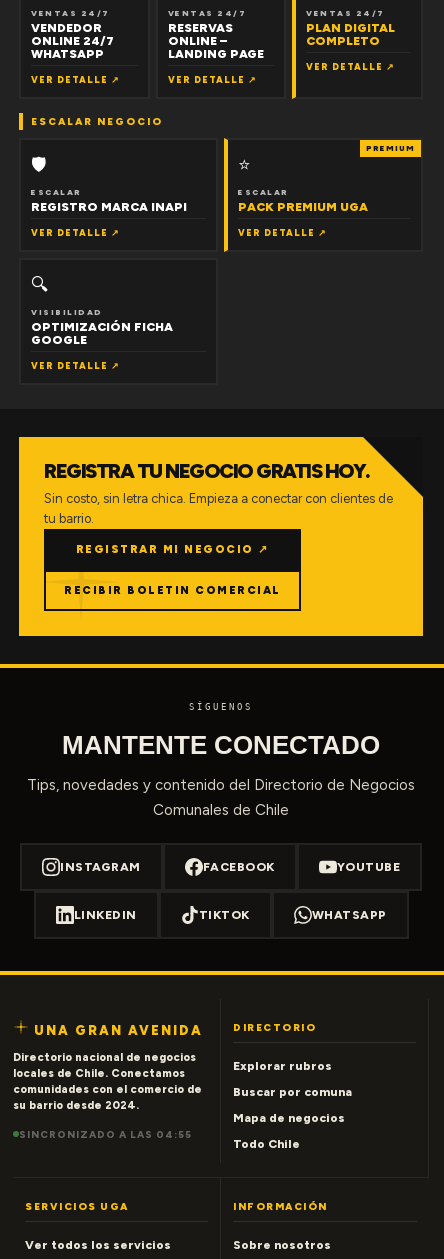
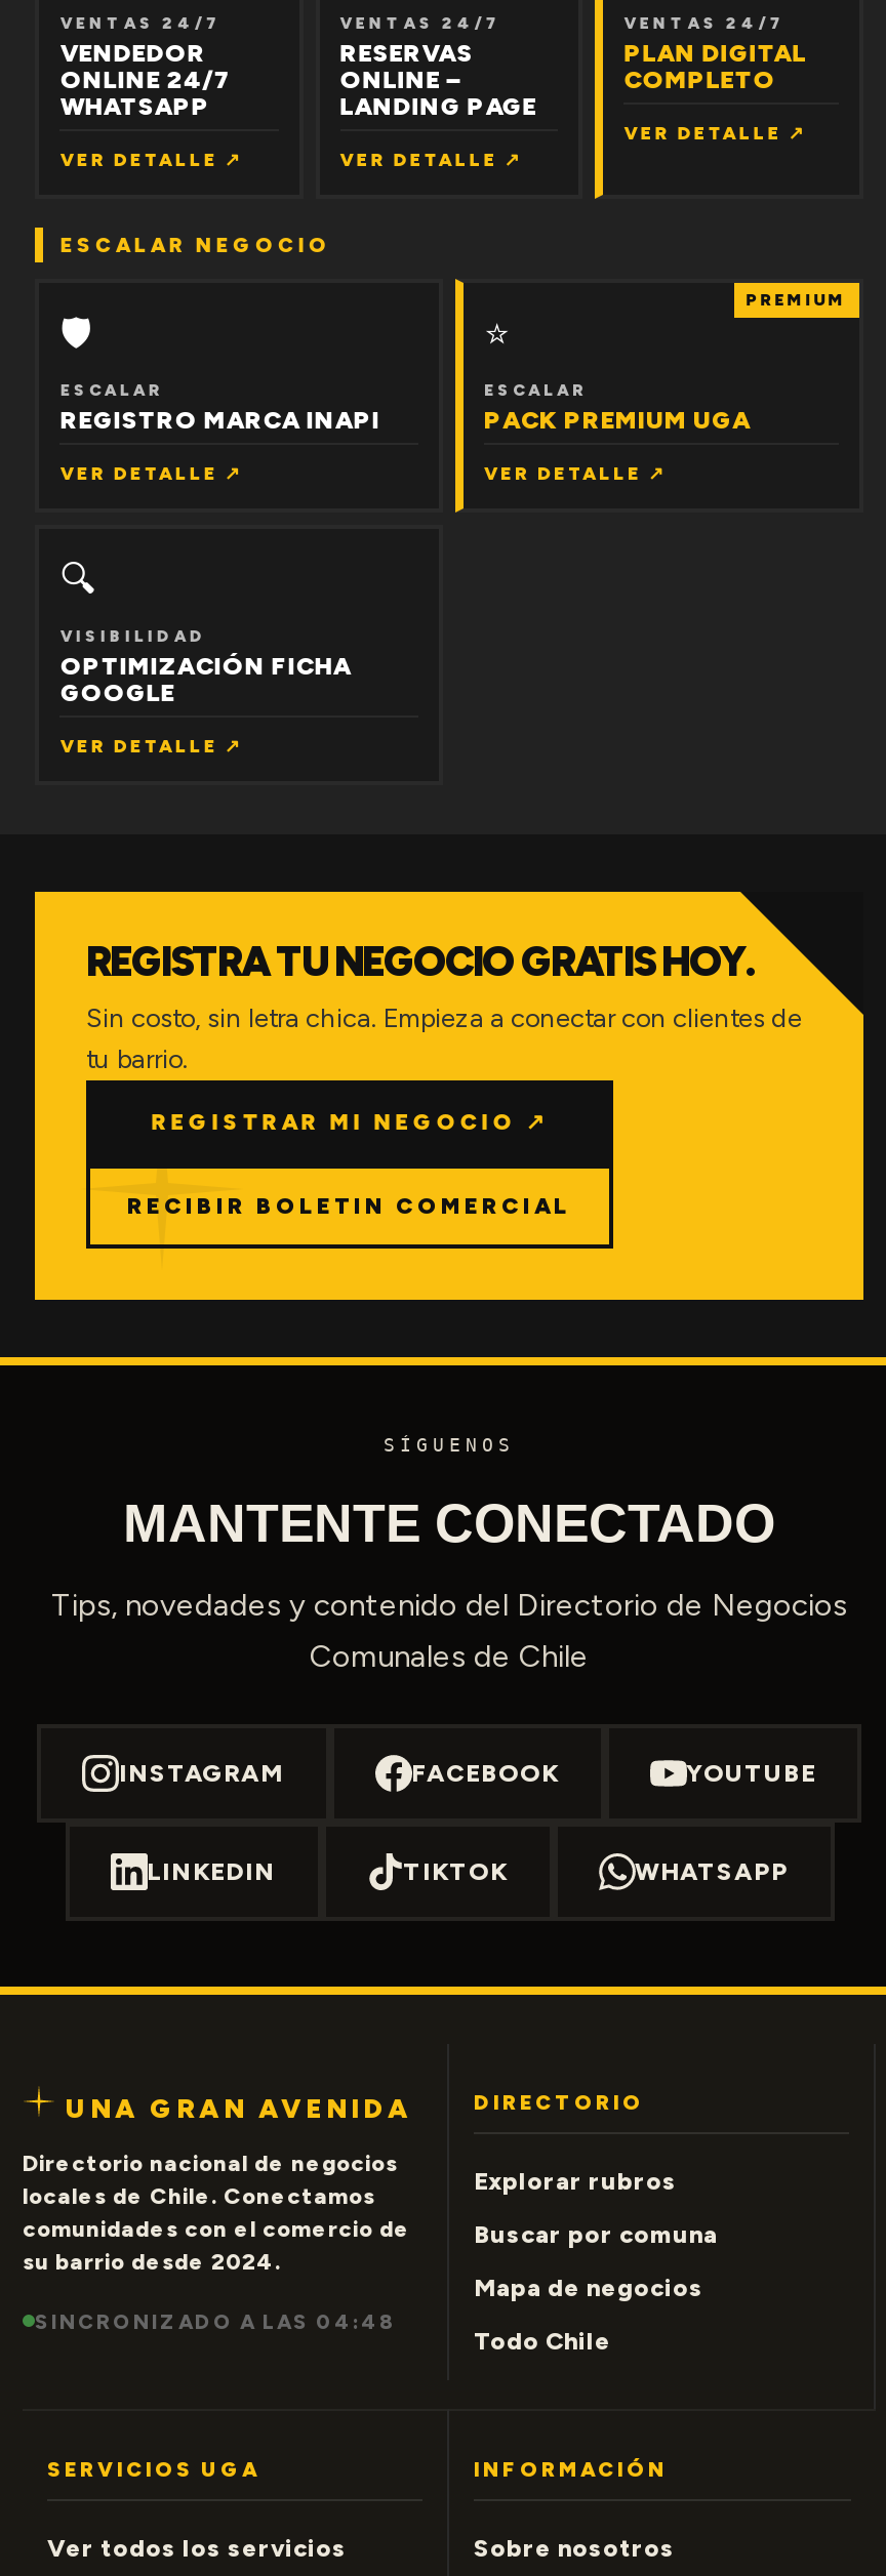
- SINCRONIZADO A LAS 04:55
+ SINCRONIZADO A LAS 04:48
